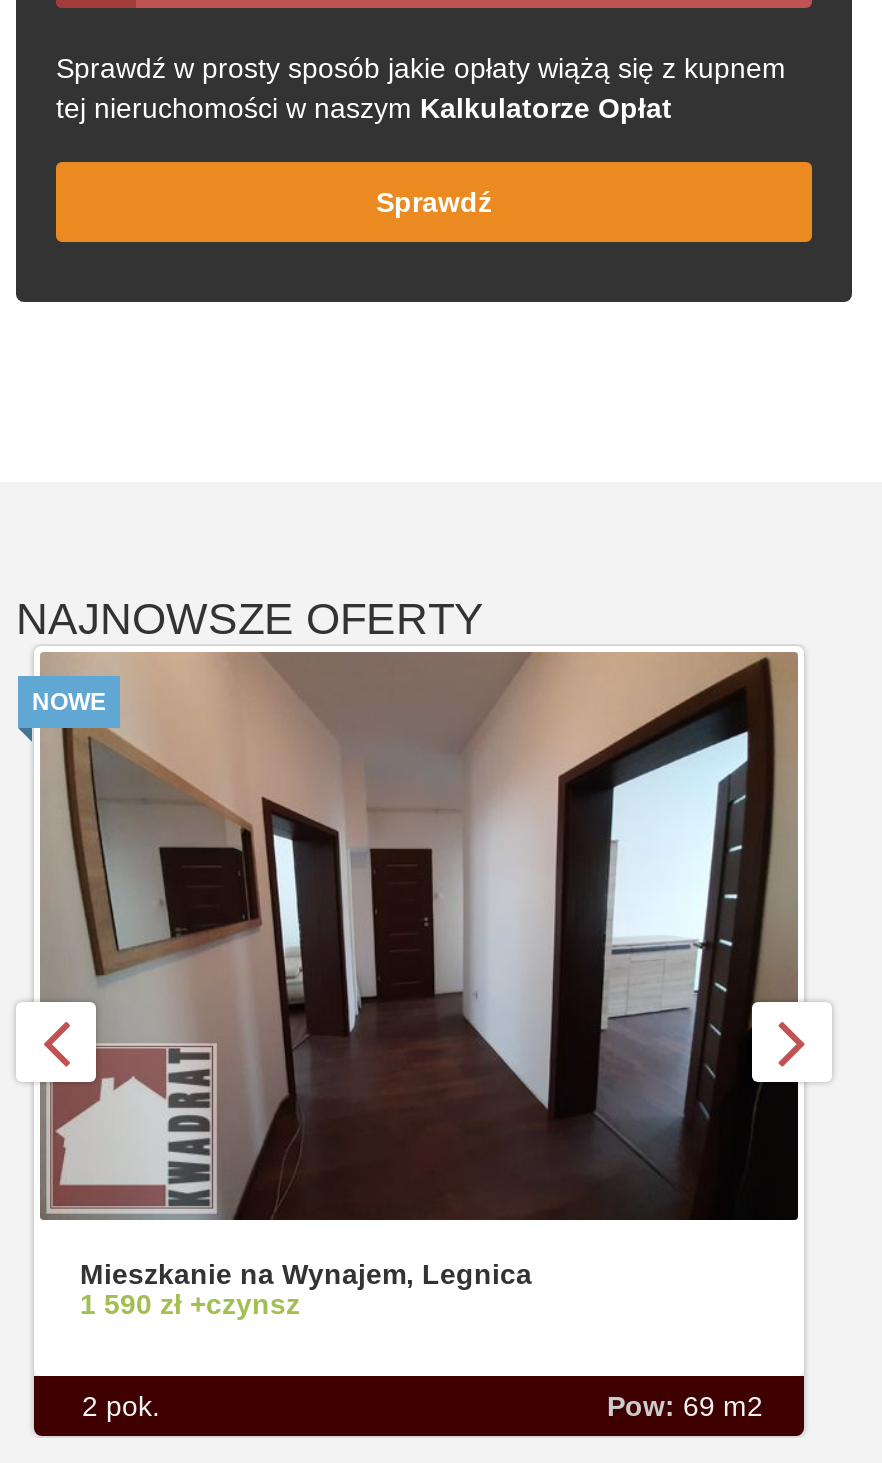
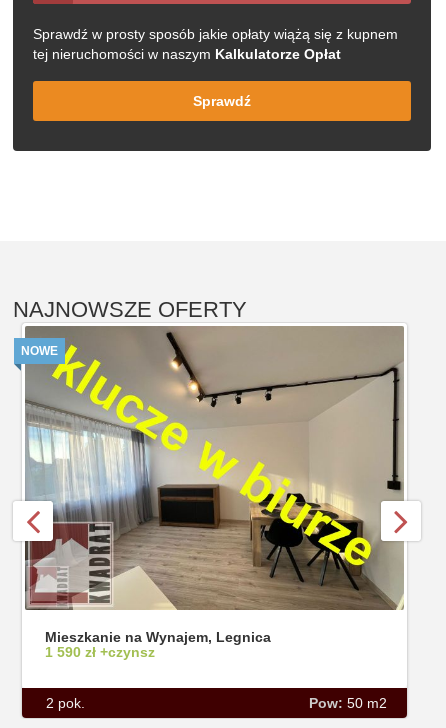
- [image]
+ [image]

- Pow: 69 m2
+ Pow: 50 m2
